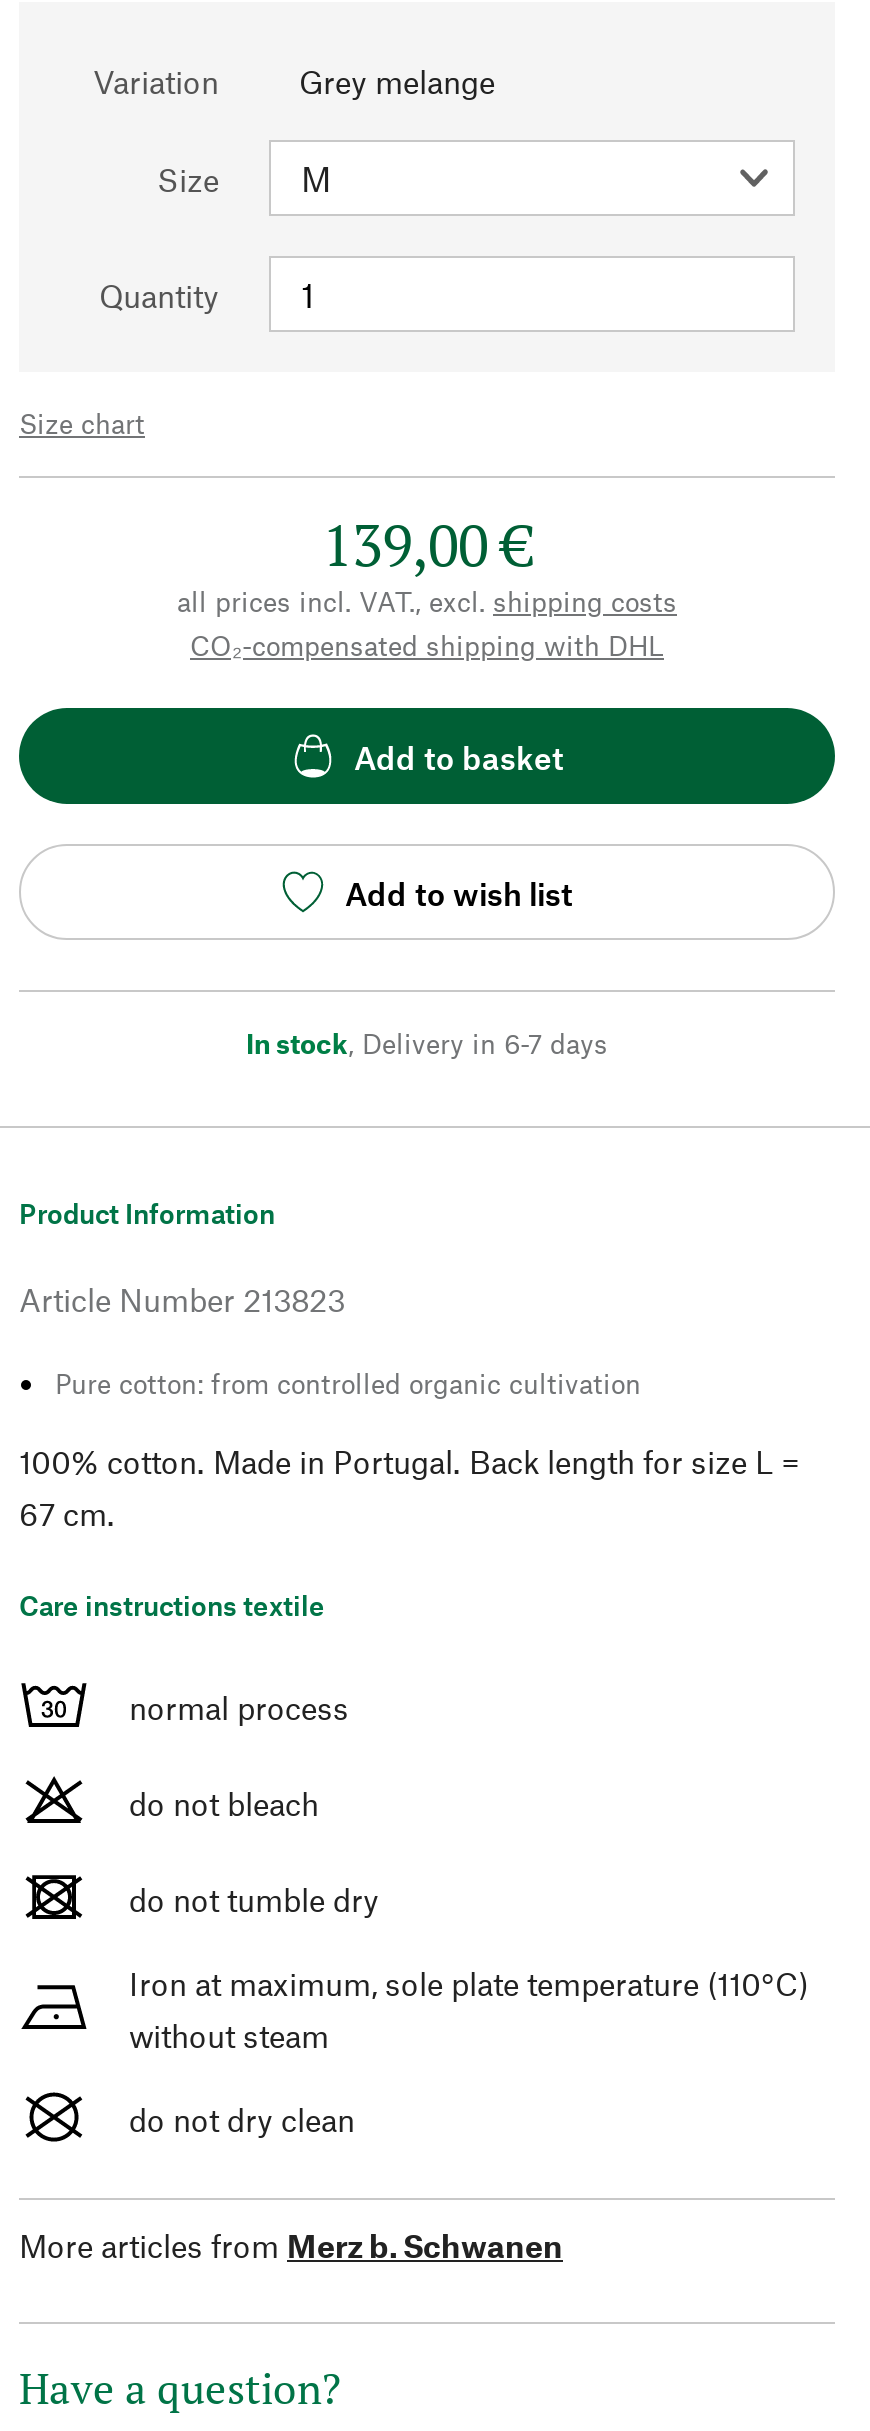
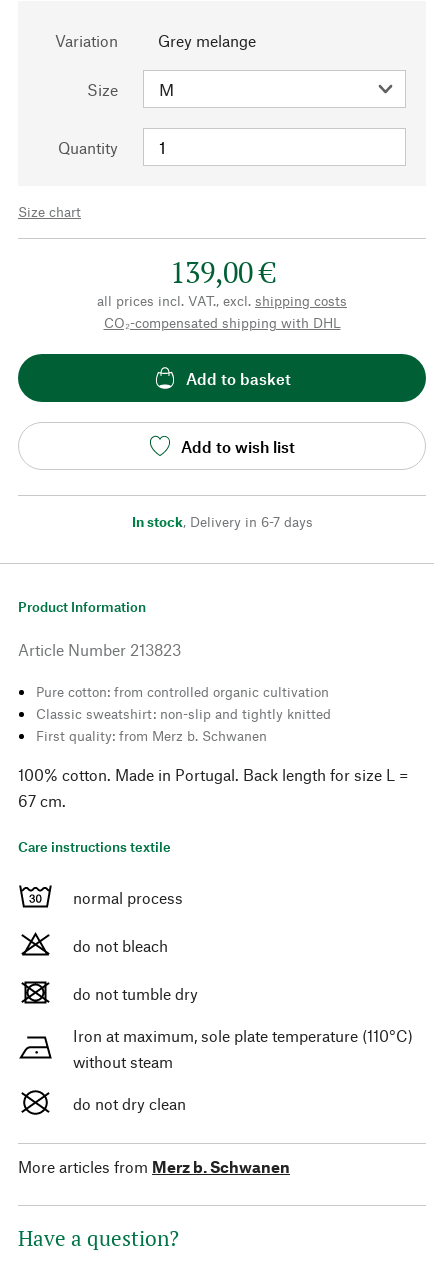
+ Classic sweatshirt: non-slip and tightly knitted
+ First quality: from Merz b. Schwanen
